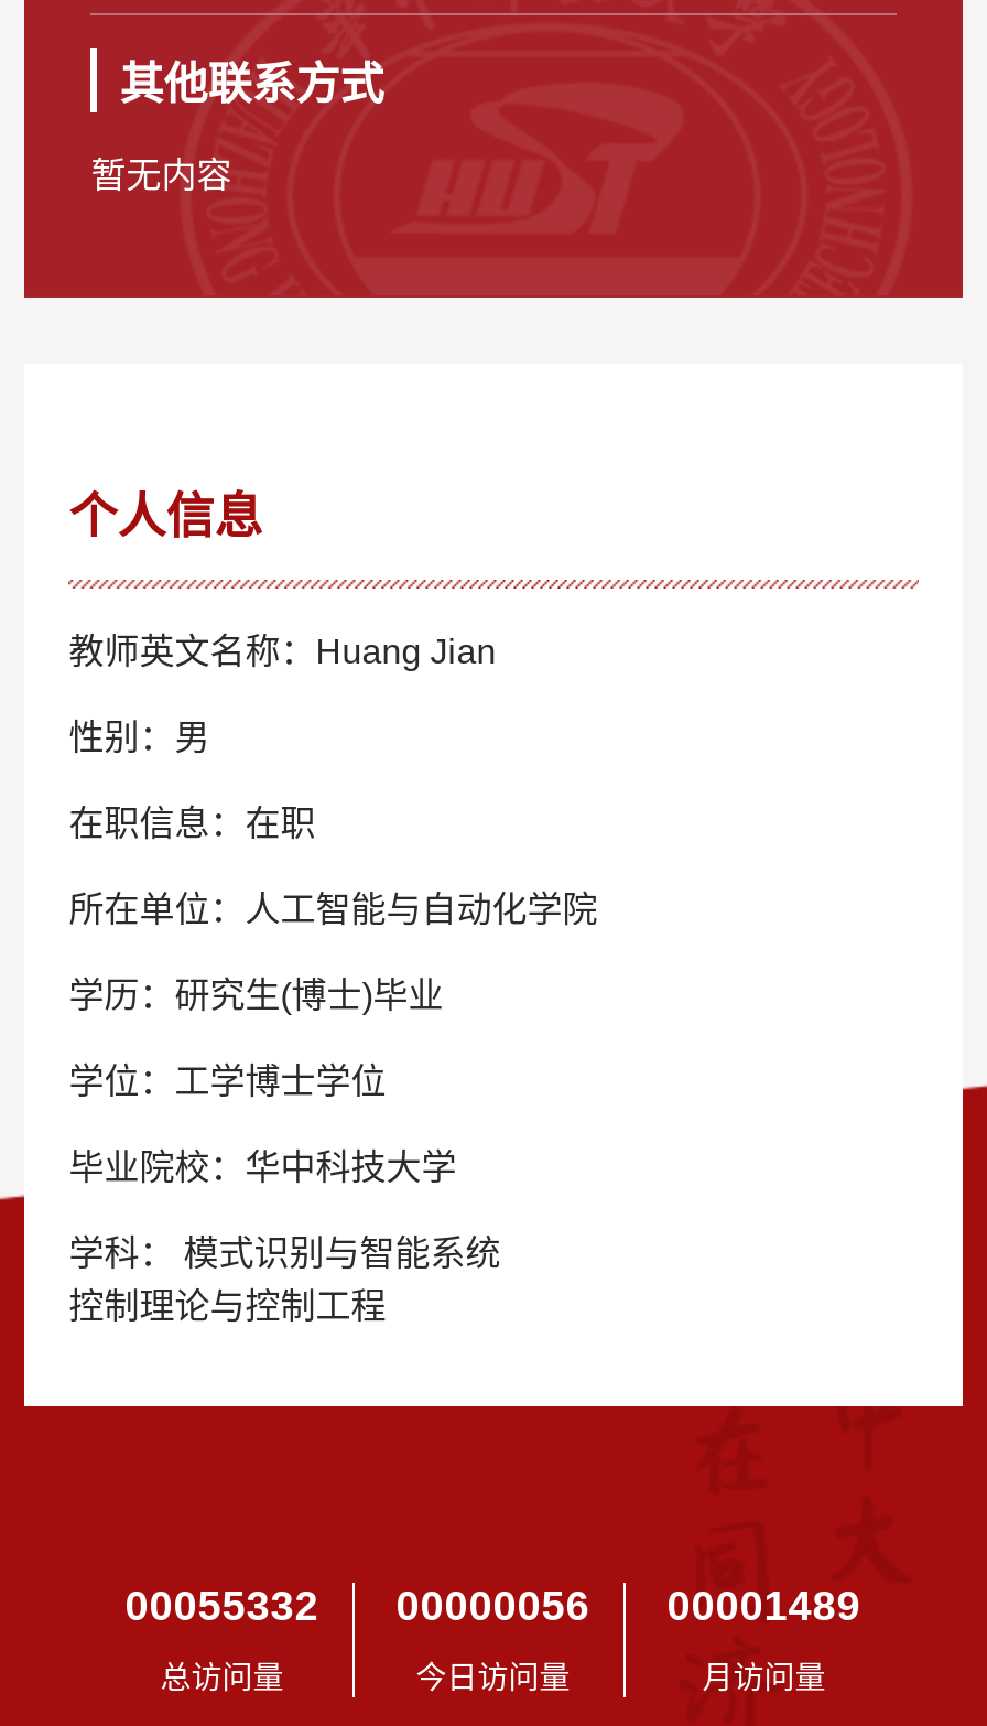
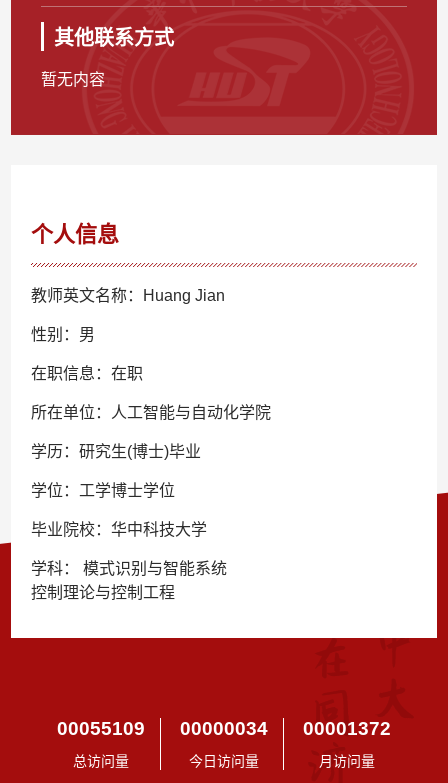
- 00055332
+ 00055109

- 00000056
+ 00000034

- 00001489
+ 00001372
